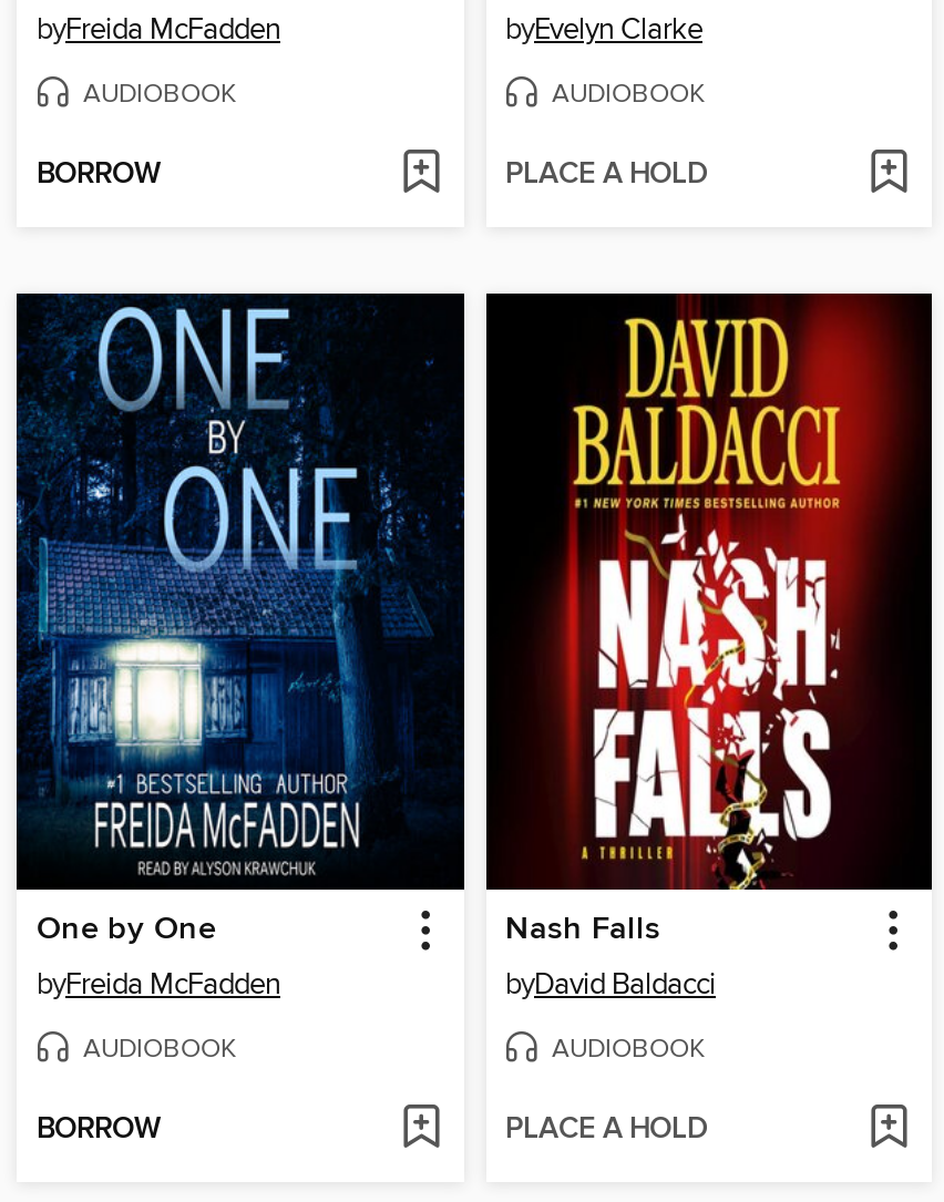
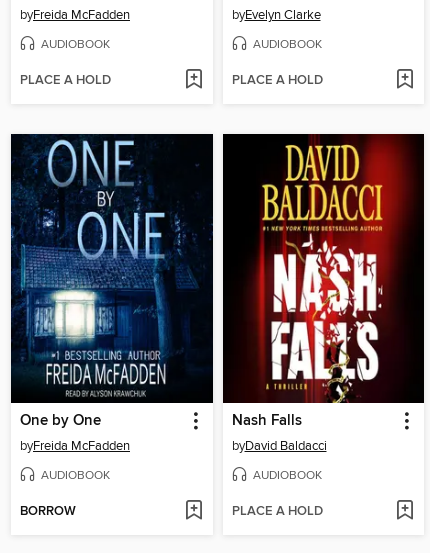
- BORROW
+ PLACE A HOLD
